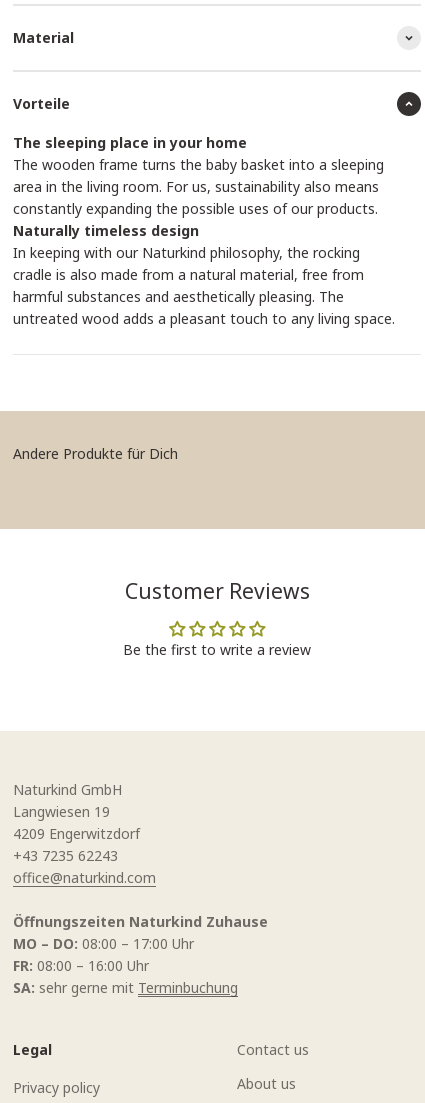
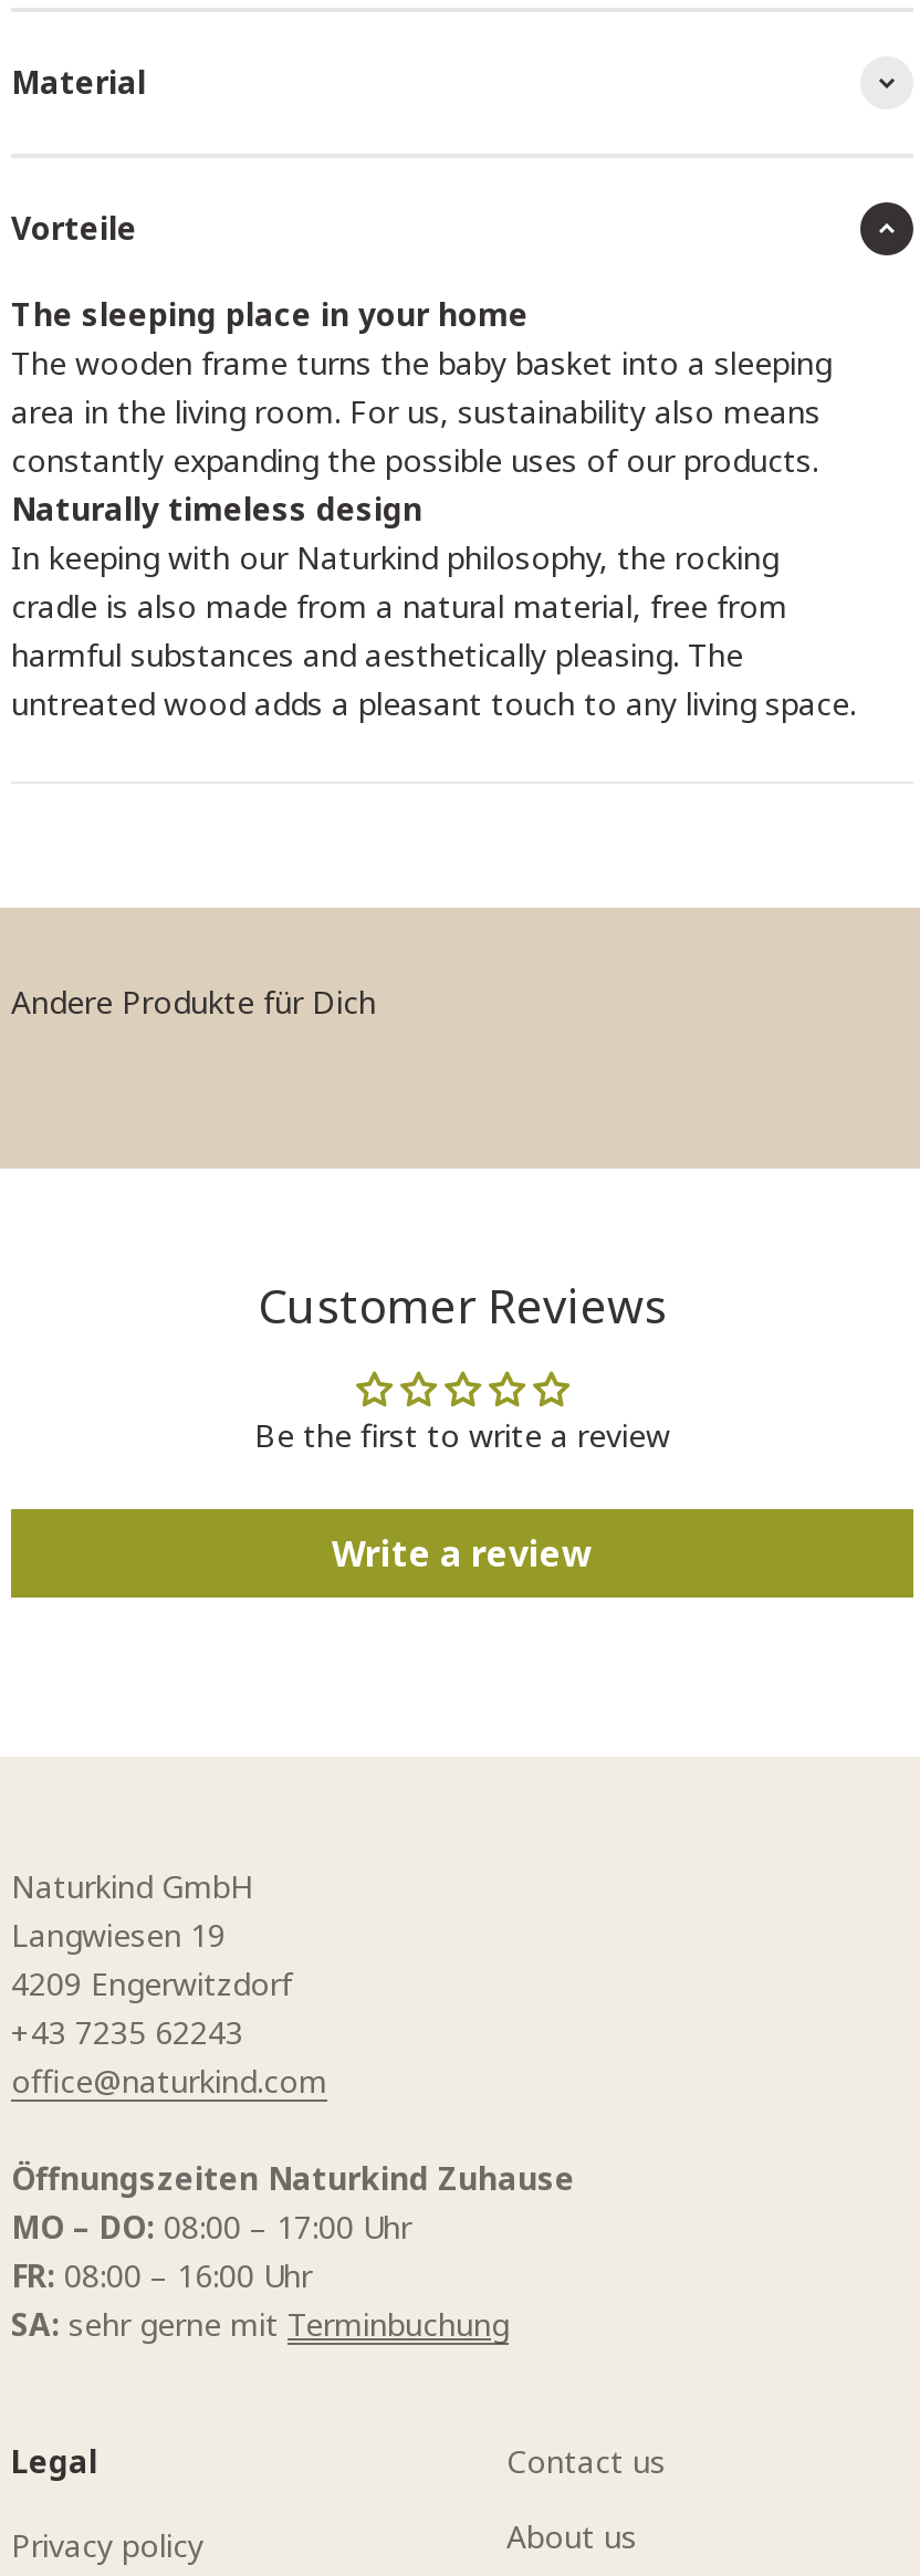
+ Write a review
